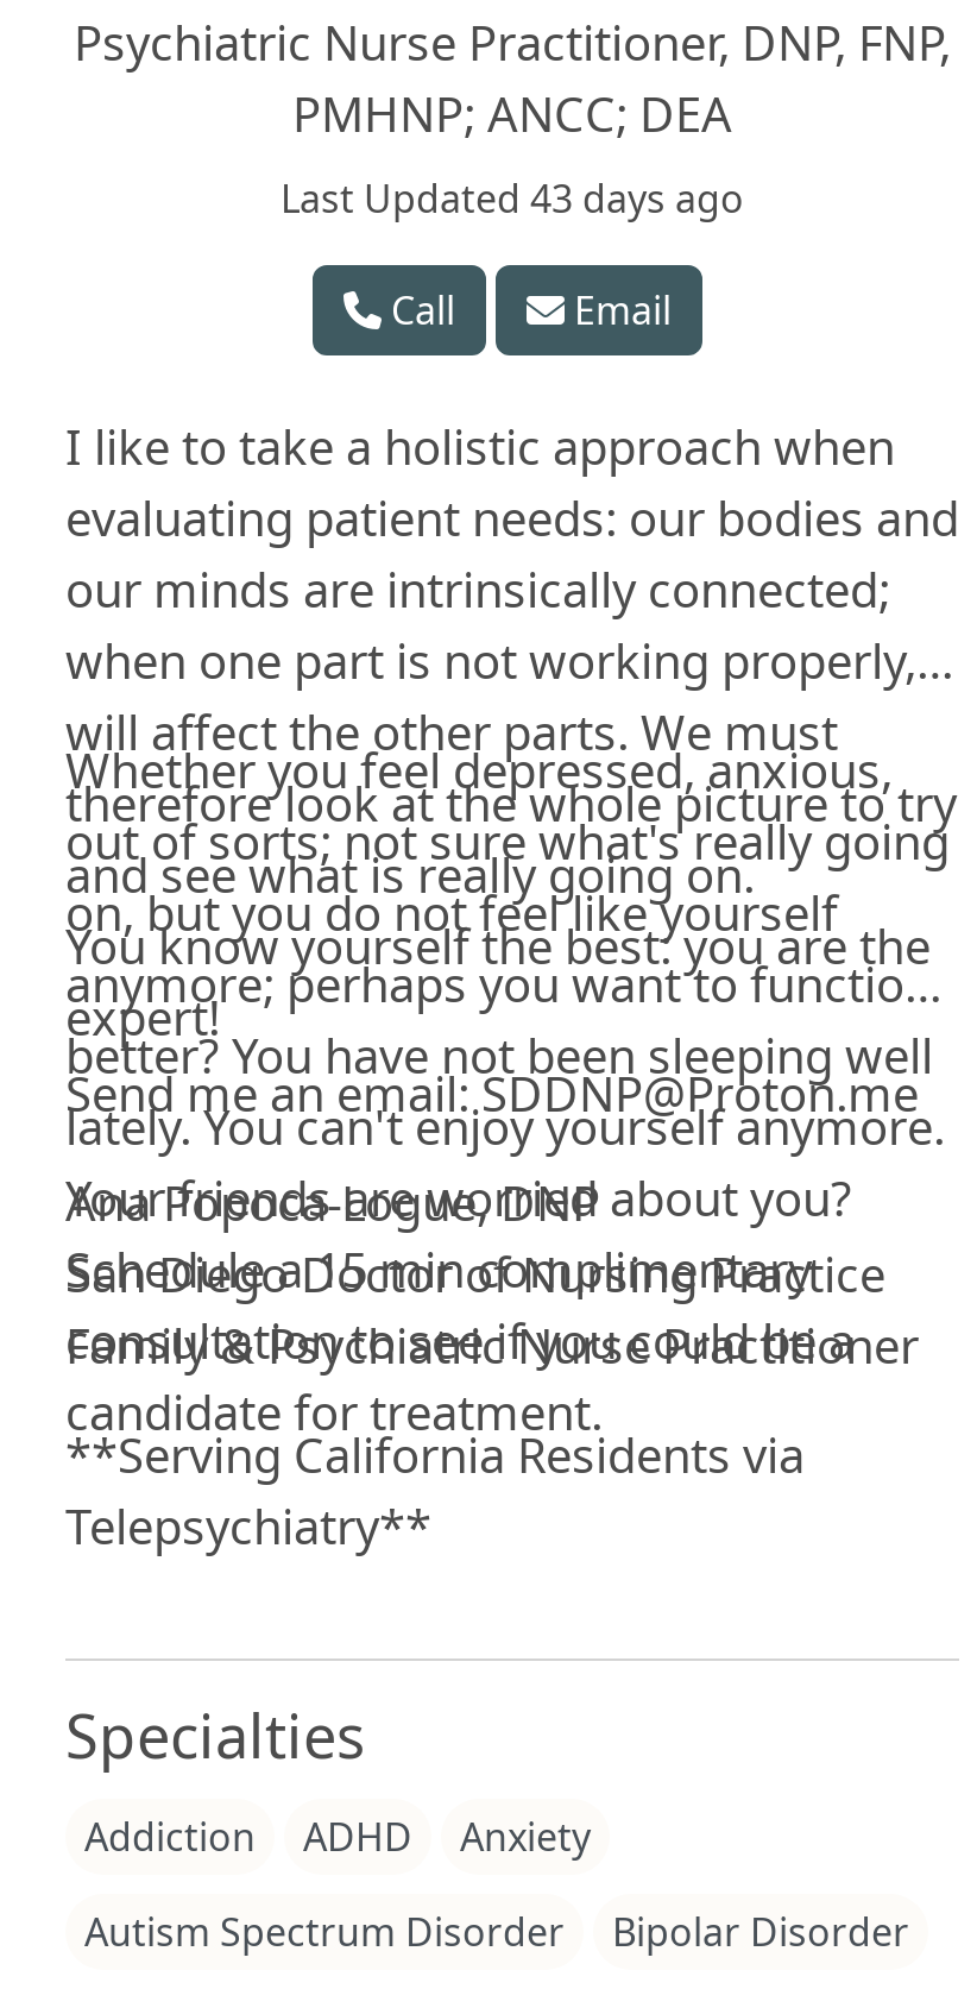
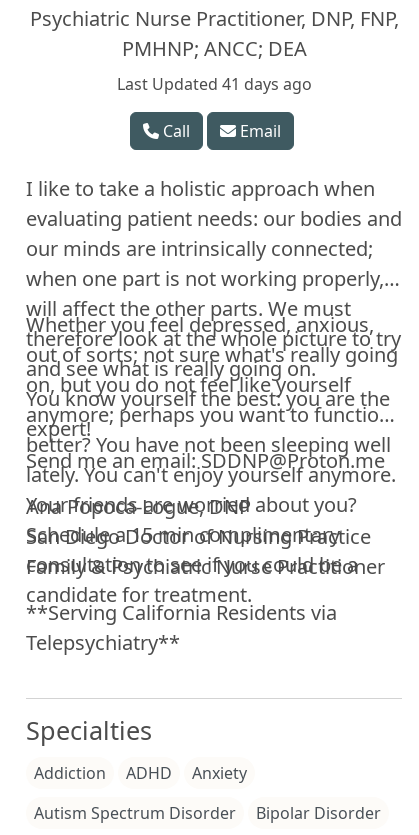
- Last Updated 43 days ago
+ Last Updated 41 days ago
